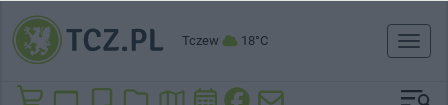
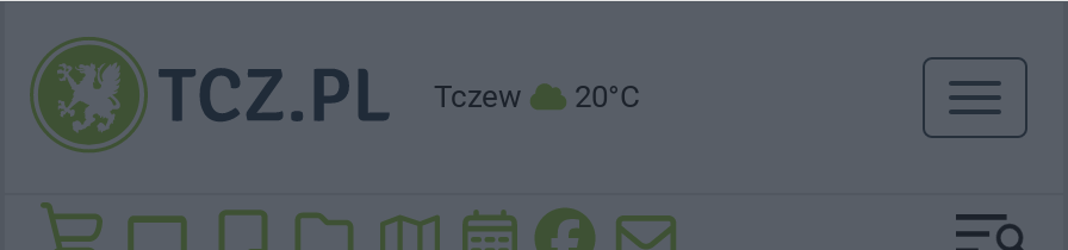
- Tczew 18°C
+ Tczew 20°C
